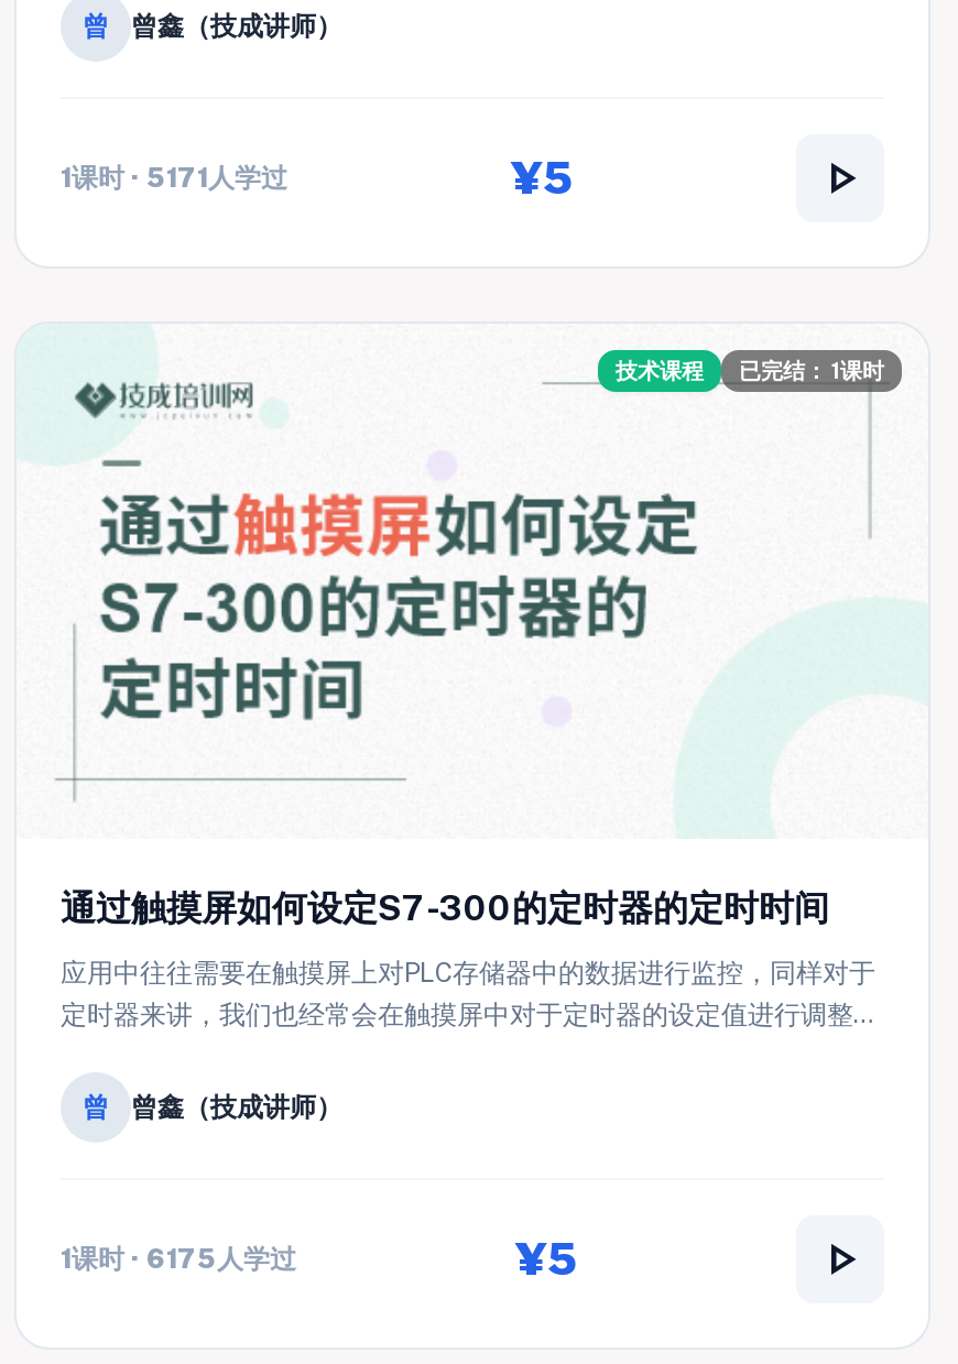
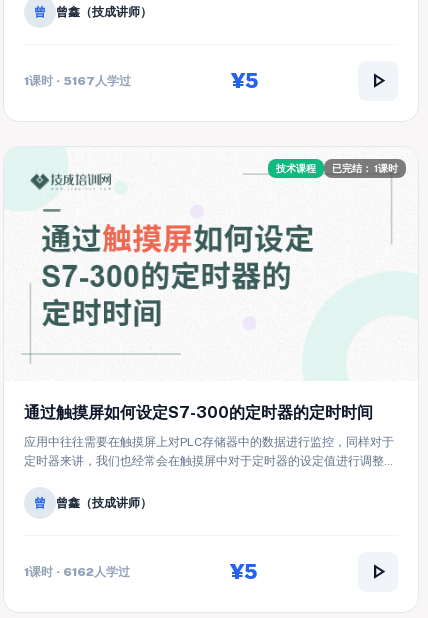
- 1课时 · 5171人学过
+ 1课时 · 5167人学过

- 1课时 · 6175人学过
+ 1课时 · 6162人学过
